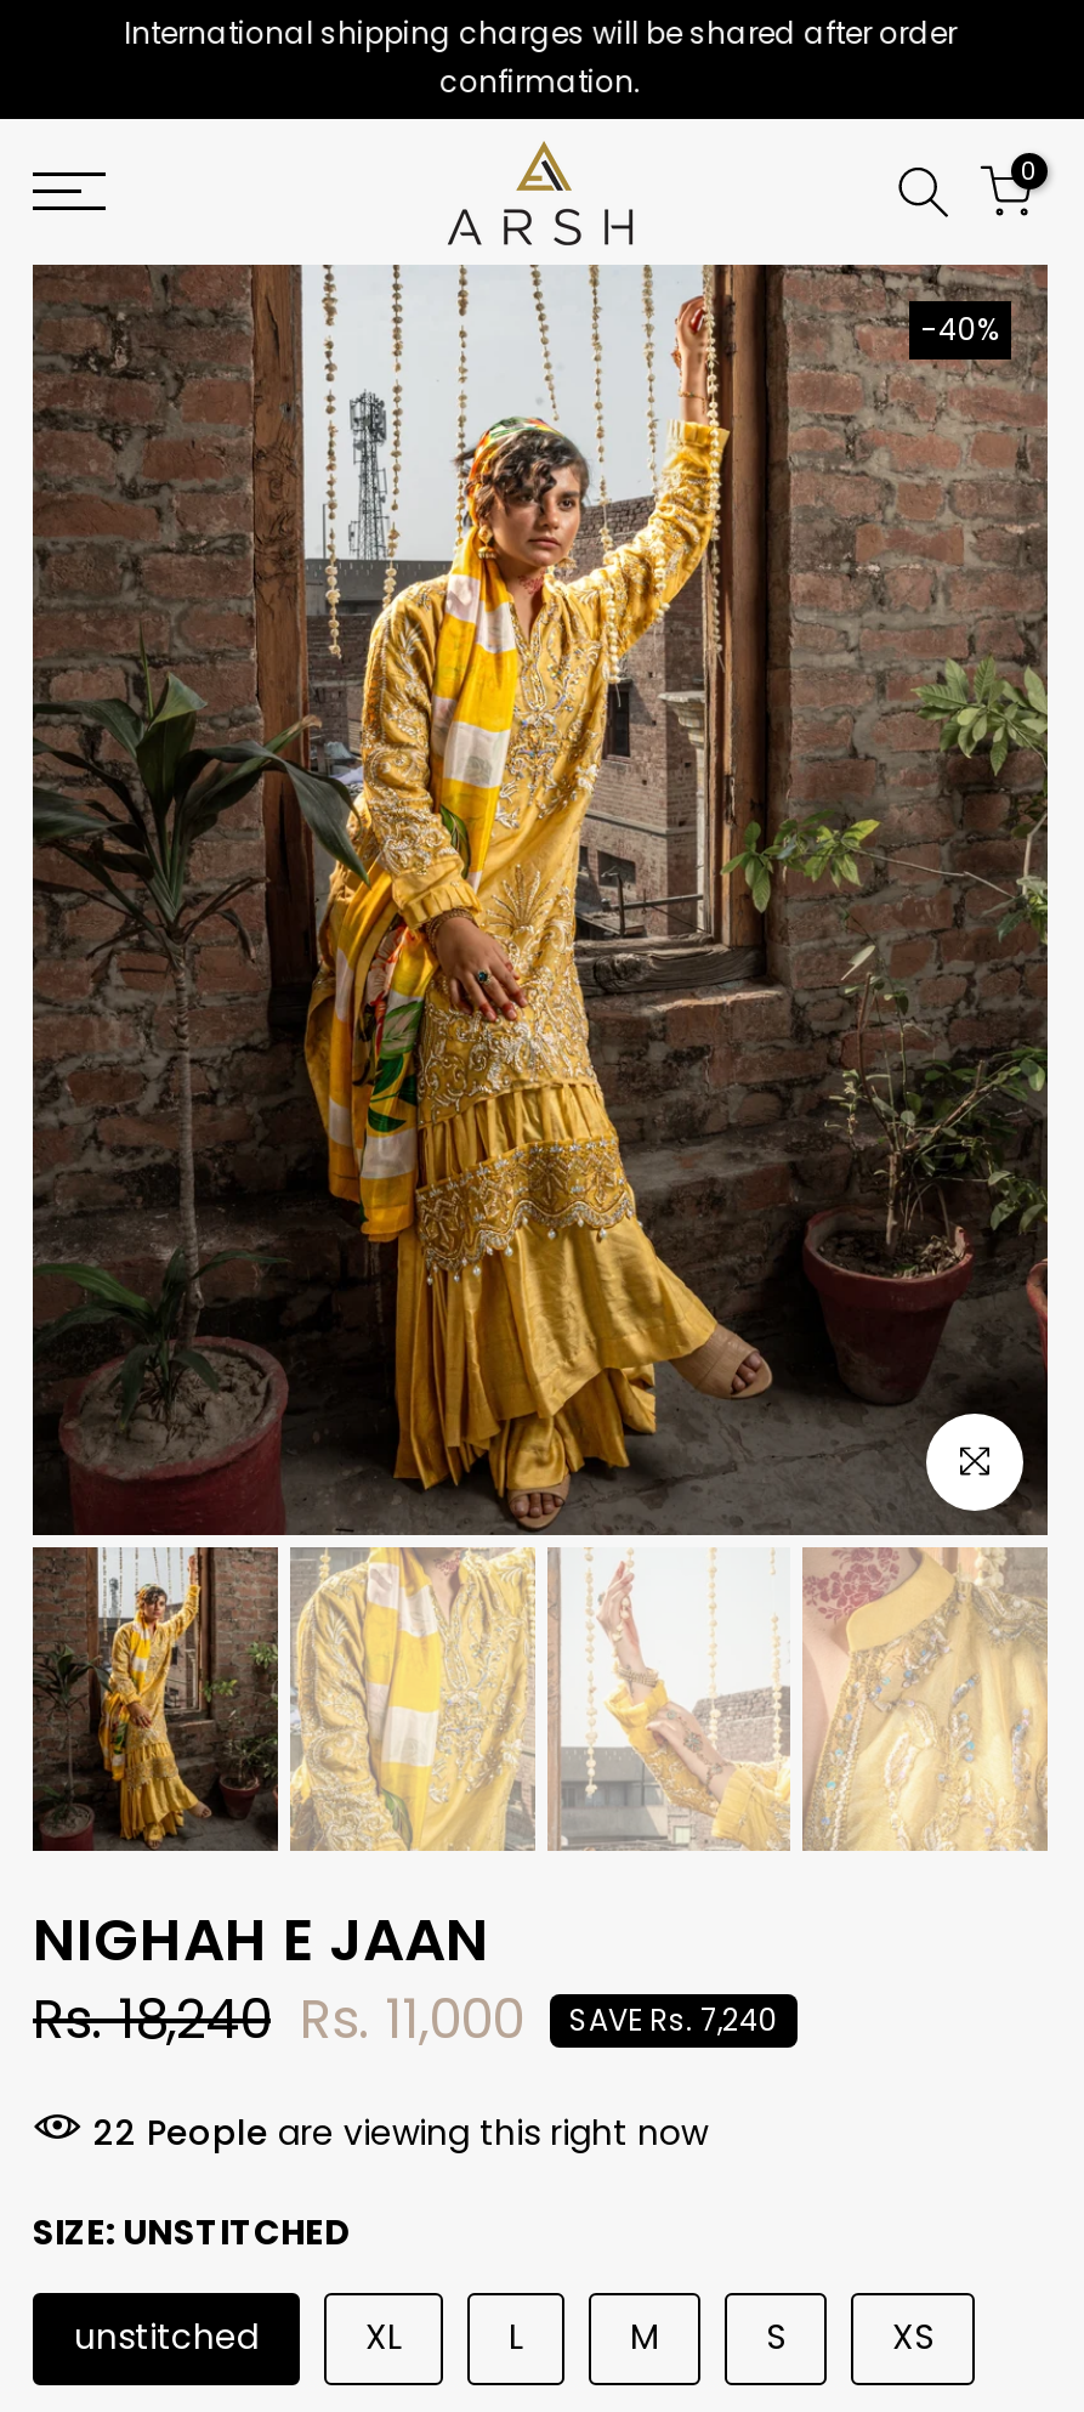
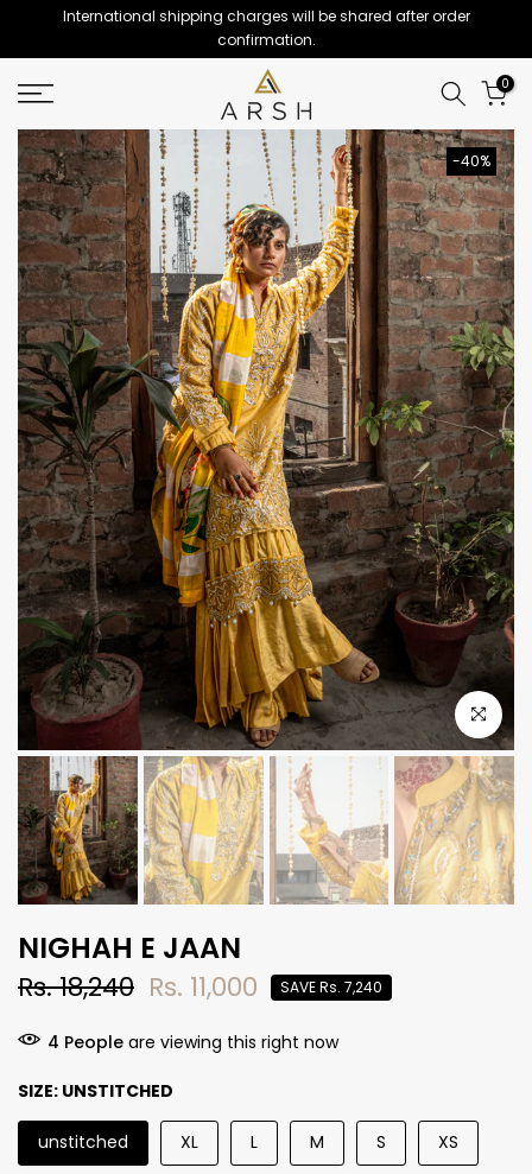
- 22 People are viewing this right now
+ 4 People are viewing this right now
